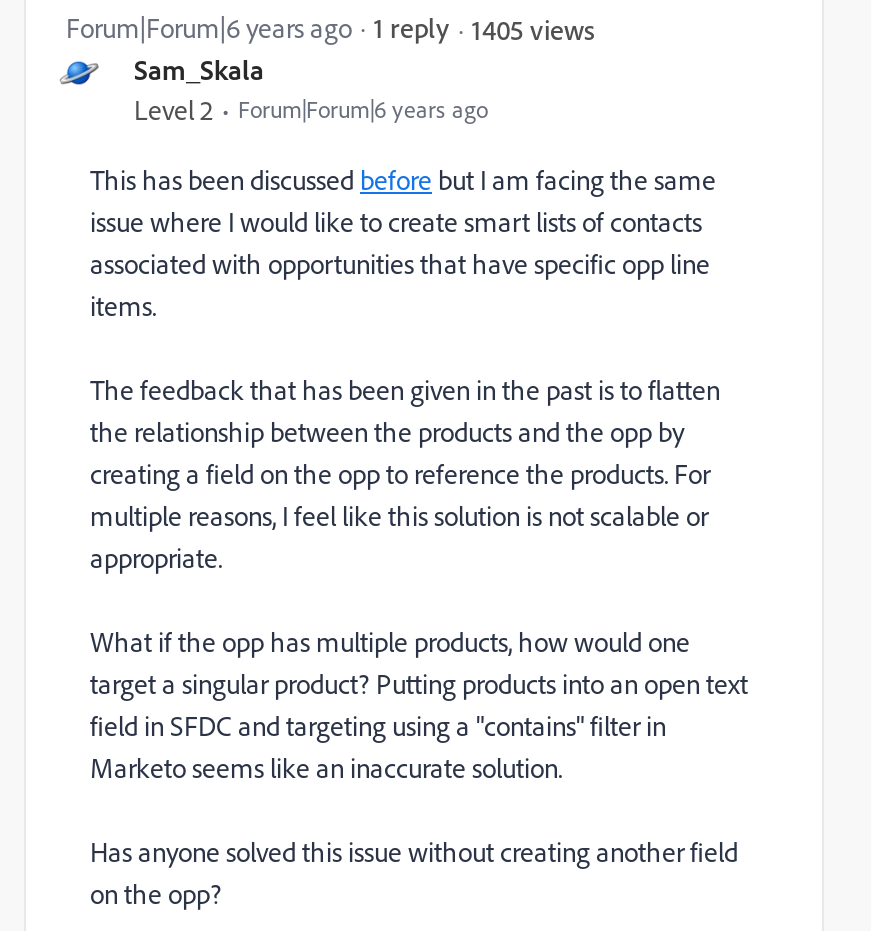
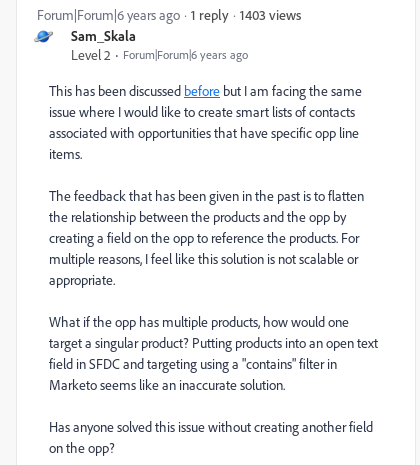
- 1405 views
+ 1403 views
